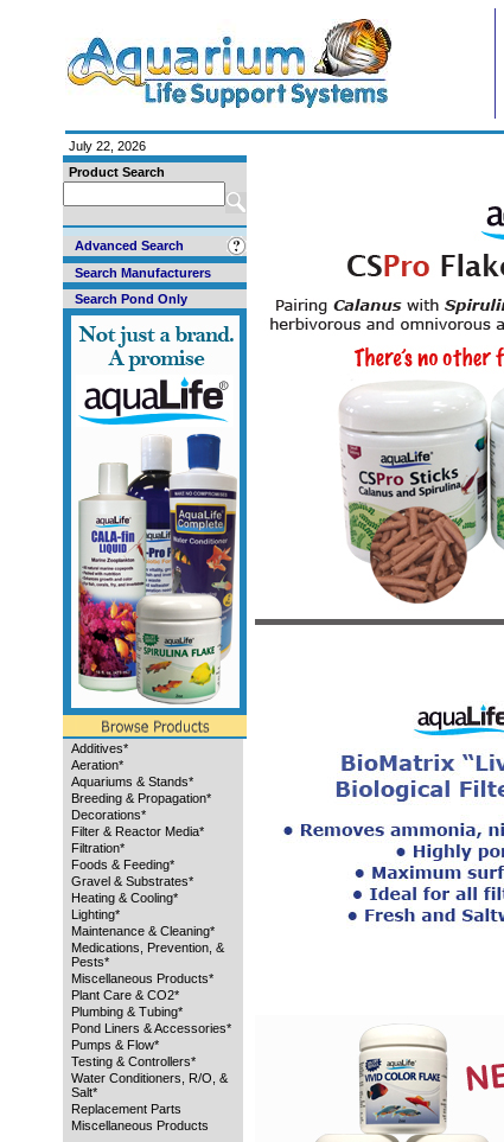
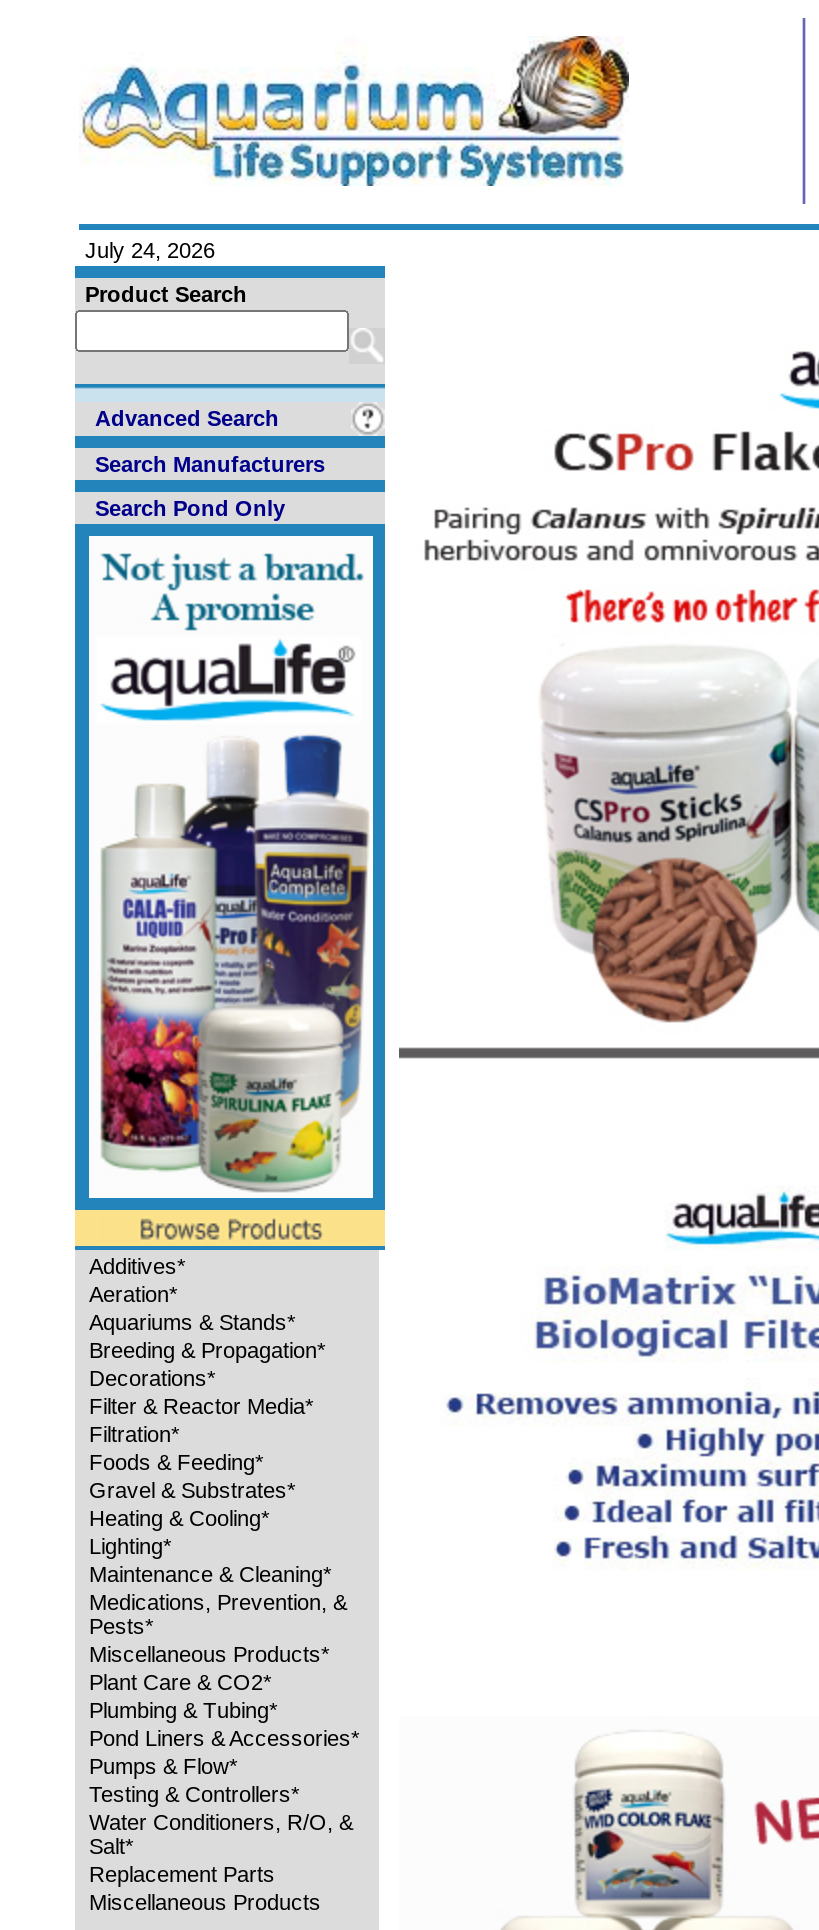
- July 22, 2026
+ July 24, 2026
